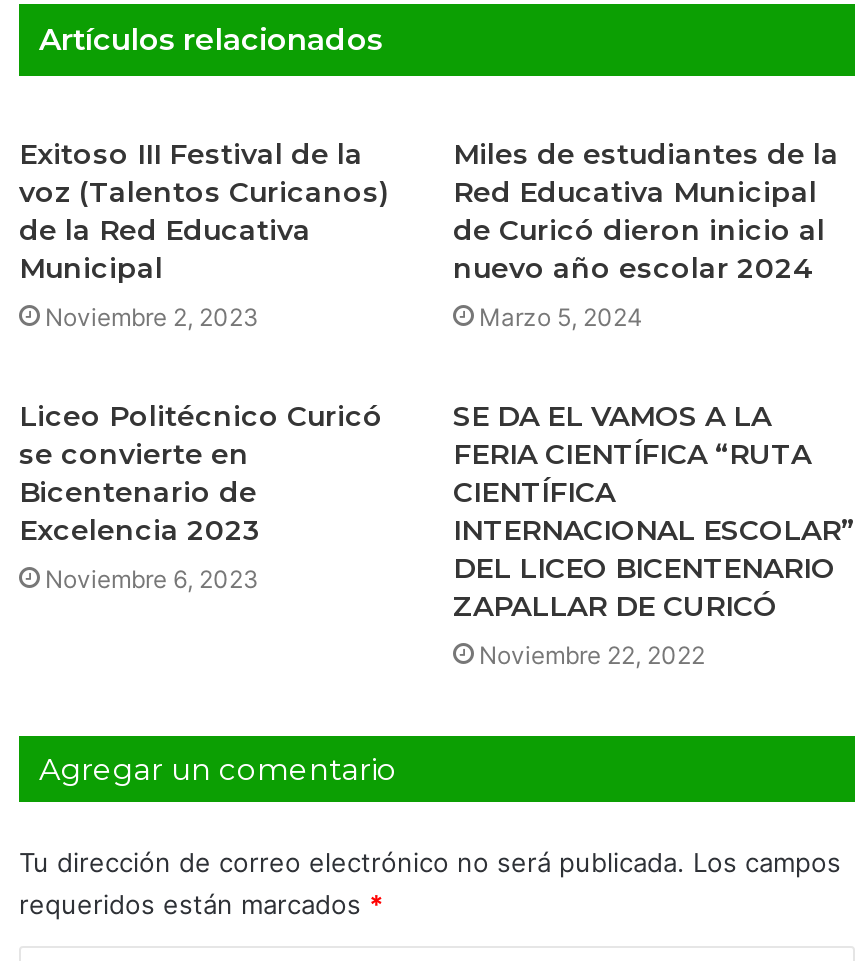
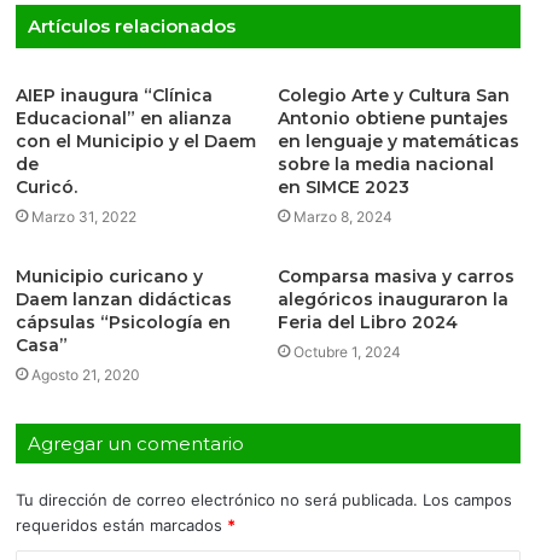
- Exitoso III Festival de la
- voz (Talentos Curicanos)
- de la Red Educativa
- Municipal
- Noviembre 2, 2023
+ AIEP inaugura “Clínica
+ Educacional” en alianza
+ con el Municipio y el Daem
+ de
+ Curicó.
+ Marzo 31, 2022

- Miles de estudiantes de la
- Red Educativa Municipal
- de Curicó dieron inicio al
- nuevo año escolar 2024
- Marzo 5, 2024
+ Colegio Arte y Cultura San
+ Antonio obtiene puntajes
+ en lenguaje y matemáticas
+ sobre la media nacional
+ en SIMCE 2023
+ Marzo 8, 2024

- Liceo Politécnico Curicó
- se convierte en
- Bicentenario de
- Excelencia 2023
- Noviembre 6, 2023
+ Municipio curicano y
+ Daem lanzan didácticas
+ cápsulas “Psicología en
+ Casa”
+ Agosto 21, 2020

- SE DA EL VAMOS A LA
- FERIA CIENTÍFICA “RUTA
- CIENTÍFICA
- INTERNACIONAL ESCOLAR”
- DEL LICEO BICENTENARIO
- ZAPALLAR DE CURICÓ
- Noviembre 22, 2022
+ Comparsa masiva y carros
+ alegóricos inauguraron la
+ Feria del Libro 2024
+ Octubre 1, 2024
